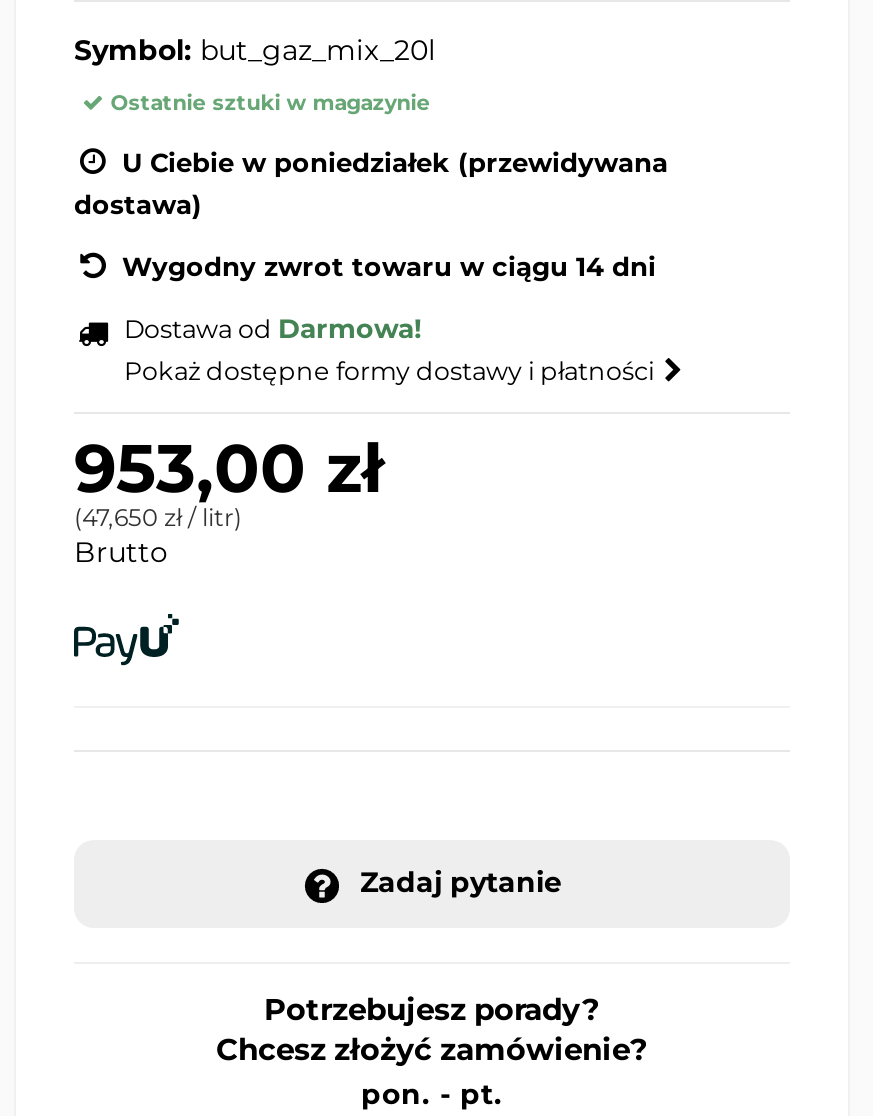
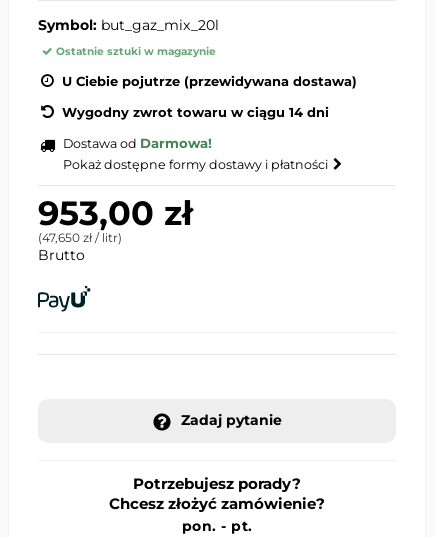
- U Ciebie w poniedziałek (przewidywana
- dostawa)
+ U Ciebie pojutrze (przewidywana dostawa)
